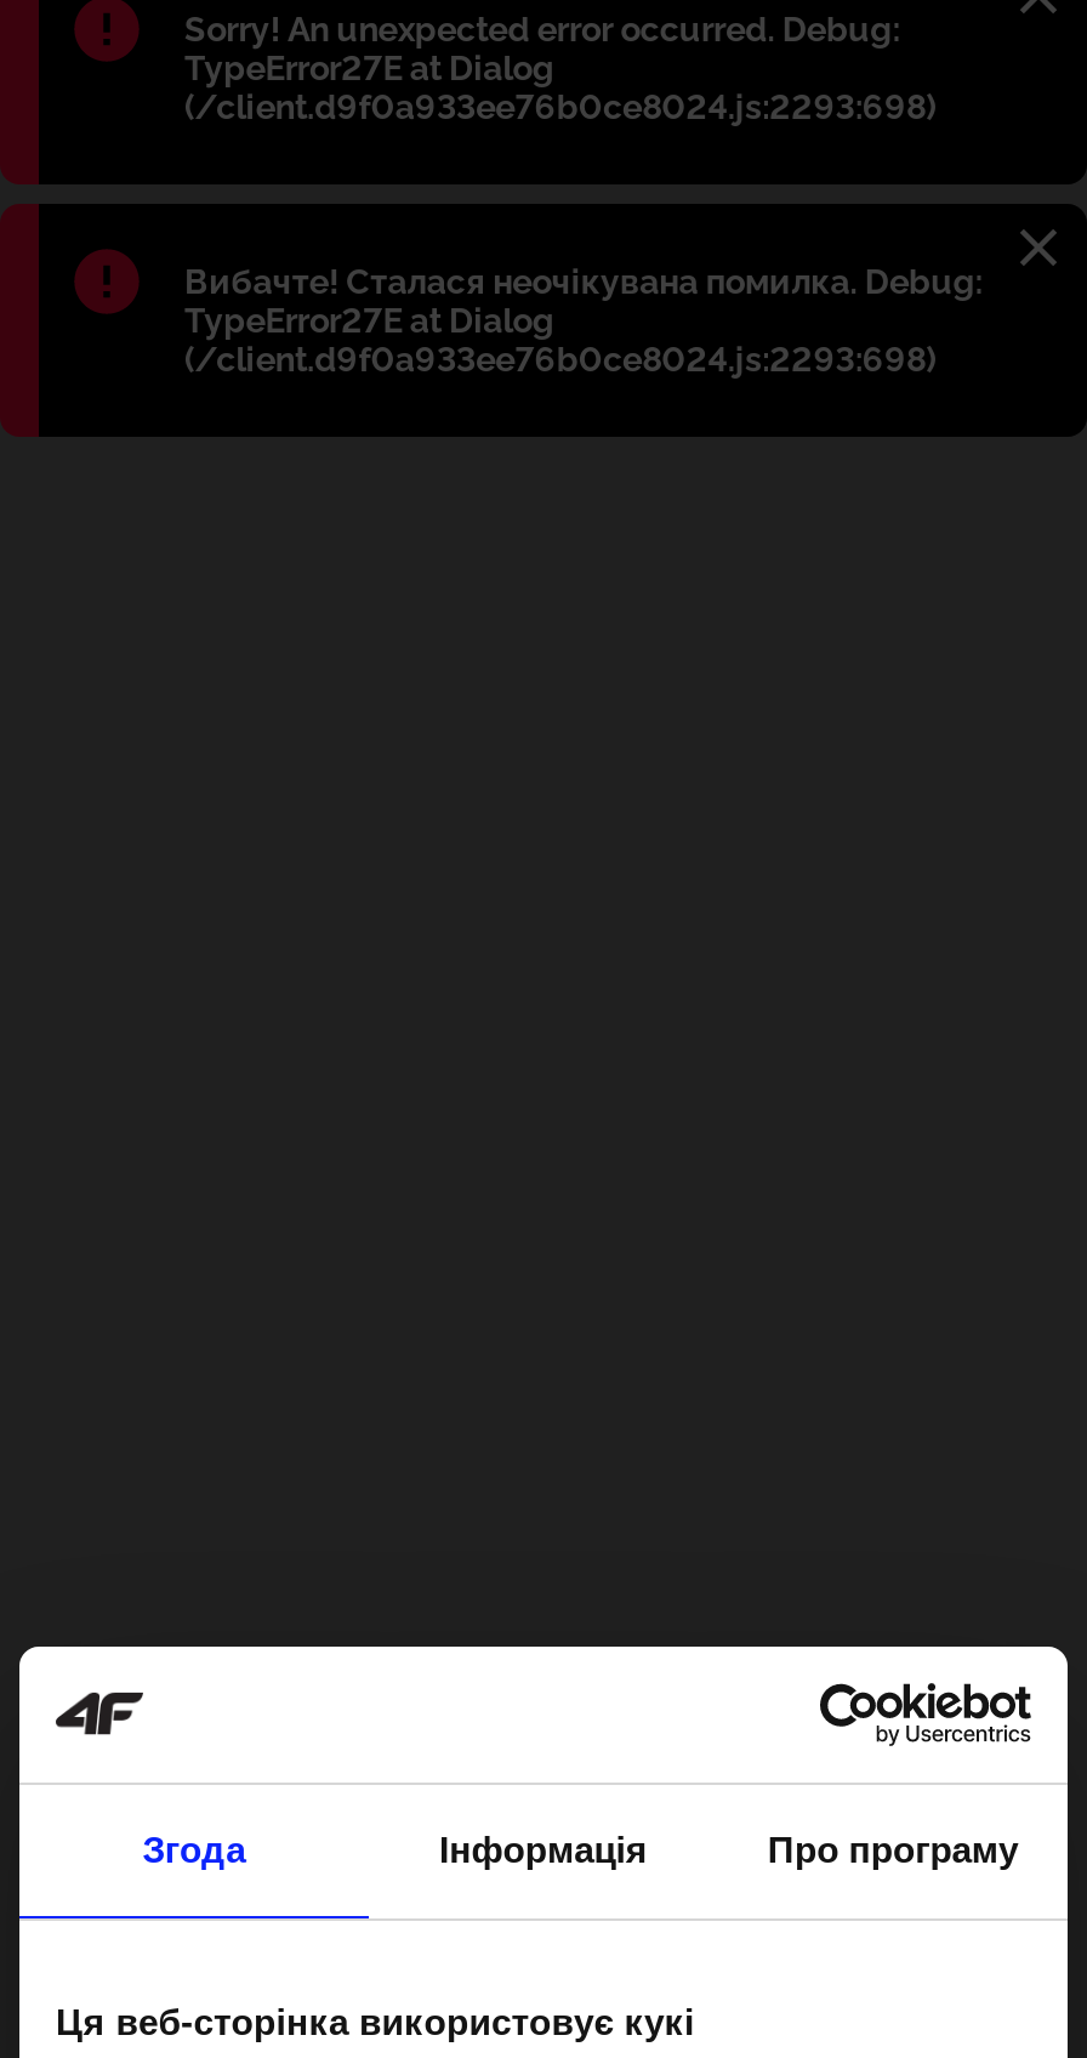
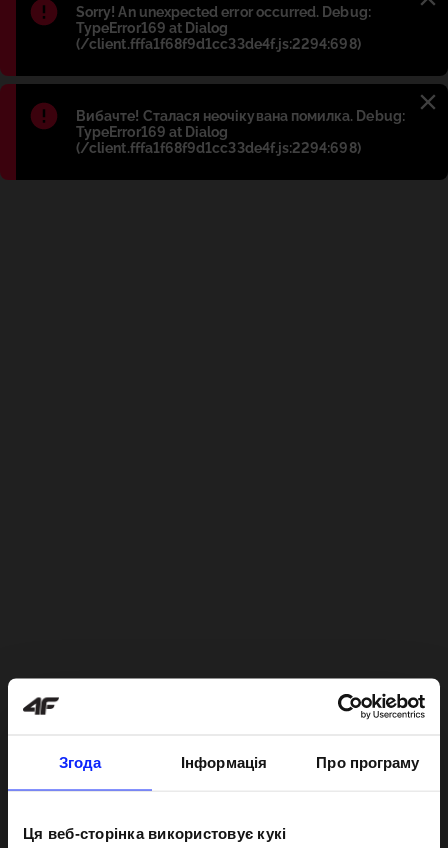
- TypeError27E at Dialog
- (/client.d9f0a933ee76b0ce8024.js:2293:698)
+ TypeError169 at Dialog
+ (/client.fffa1f68f9d1cc33de4f.js:2294:698)

- TypeError27E at Dialog
- (/client.d9f0a933ee76b0ce8024.js:2293:698)
+ TypeError169 at Dialog
+ (/client.fffa1f68f9d1cc33de4f.js:2294:698)
